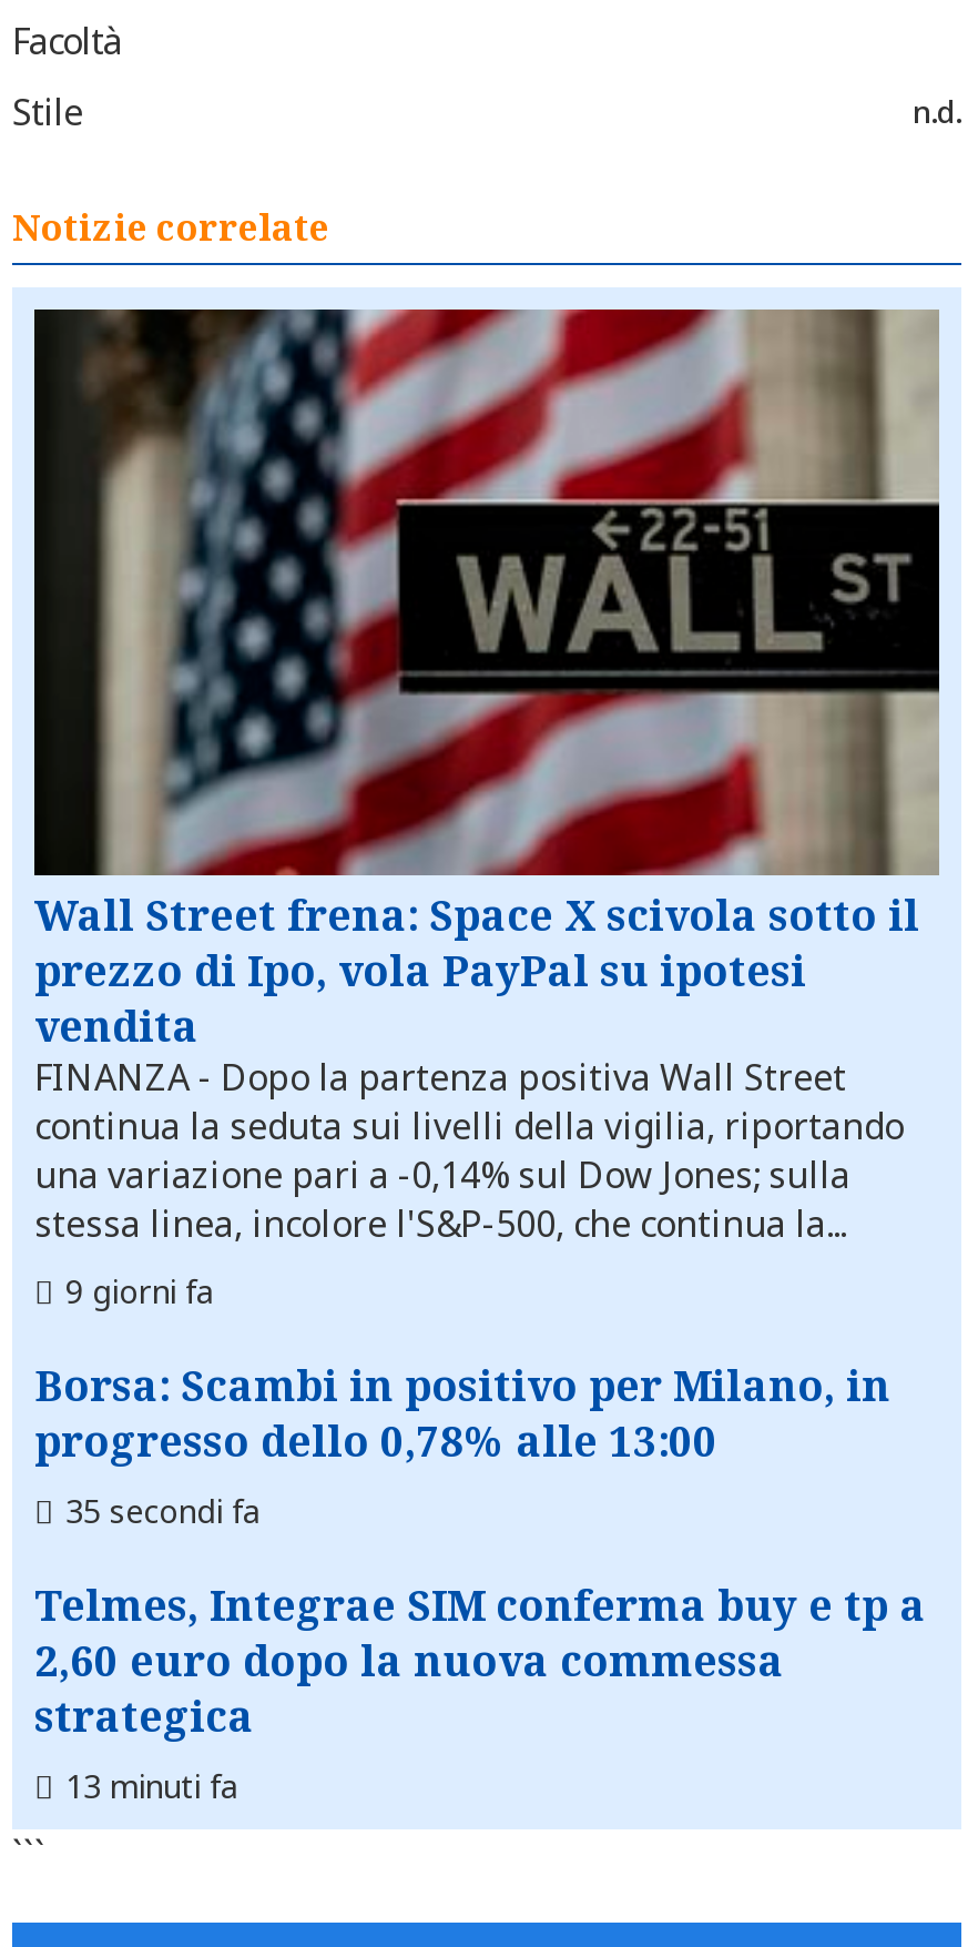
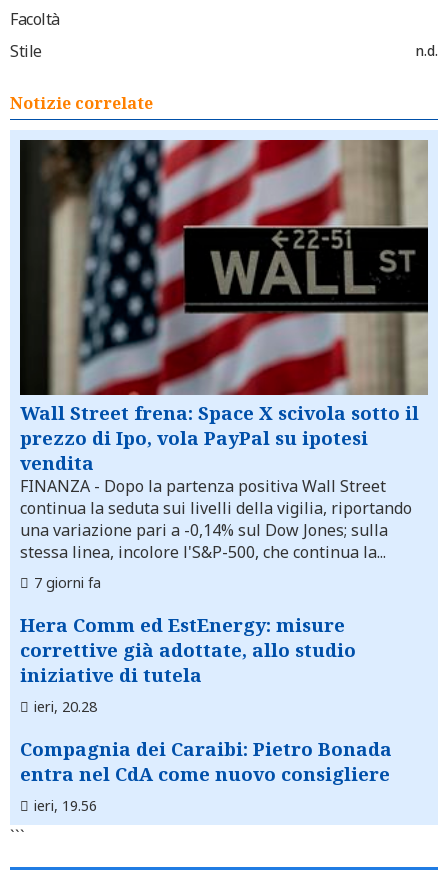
- 9 giorni fa
+ 7 giorni fa

- Borsa: Scambi in positivo per Milano, in
- progresso dello 0,78% alle 13:00
- 35 secondi fa
+ Hera Comm ed EstEnergy: misure
+ correttive già adottate, allo studio
+ iniziative di tutela
+ ieri, 20.28

- Telmes, Integrae SIM conferma buy e tp a
- 2,60 euro dopo la nuova commessa
- strategica
- 13 minuti fa
+ Compagnia dei Caraibi: Pietro Bonada
+ entra nel CdA come nuovo consigliere
+ ieri, 19.56
